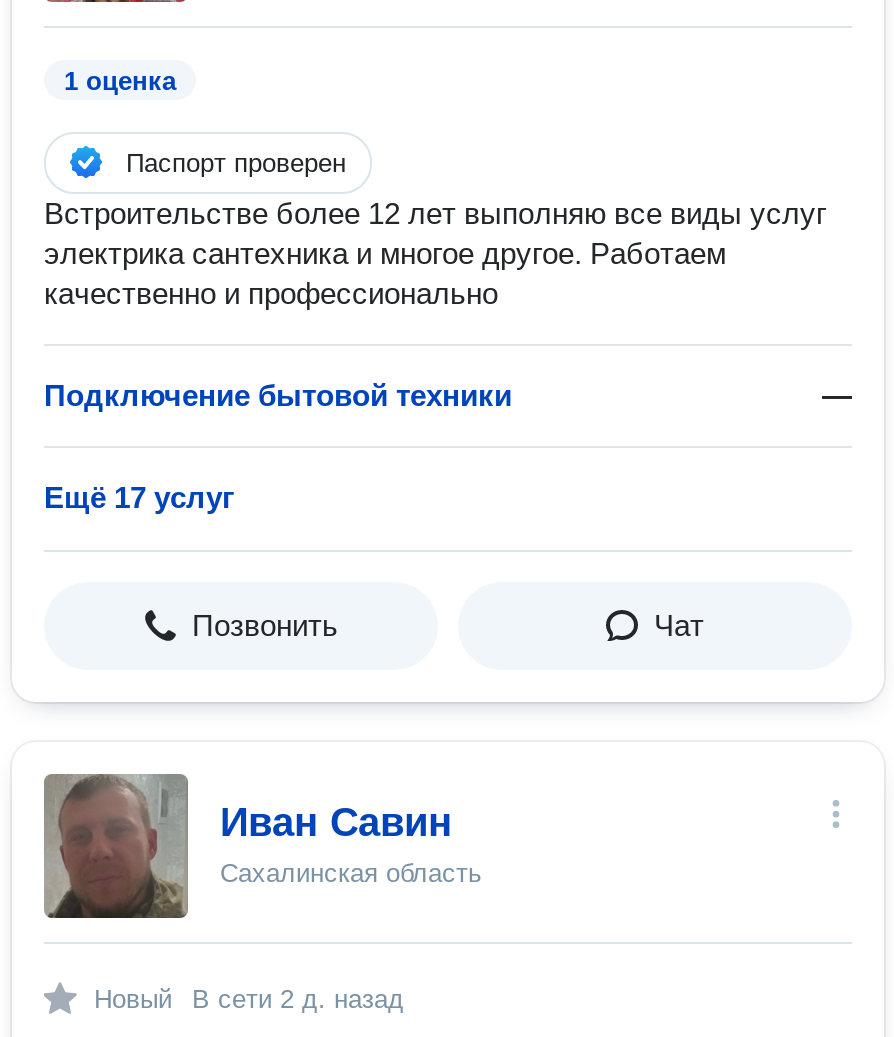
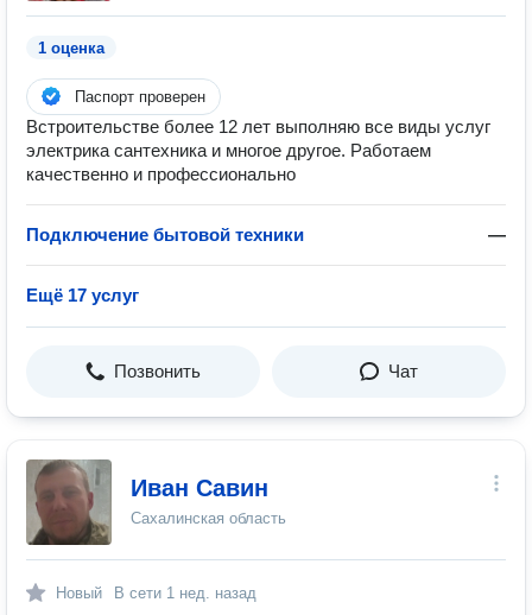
- В сети 2 д. назад
+ В сети 1 нед. назад
